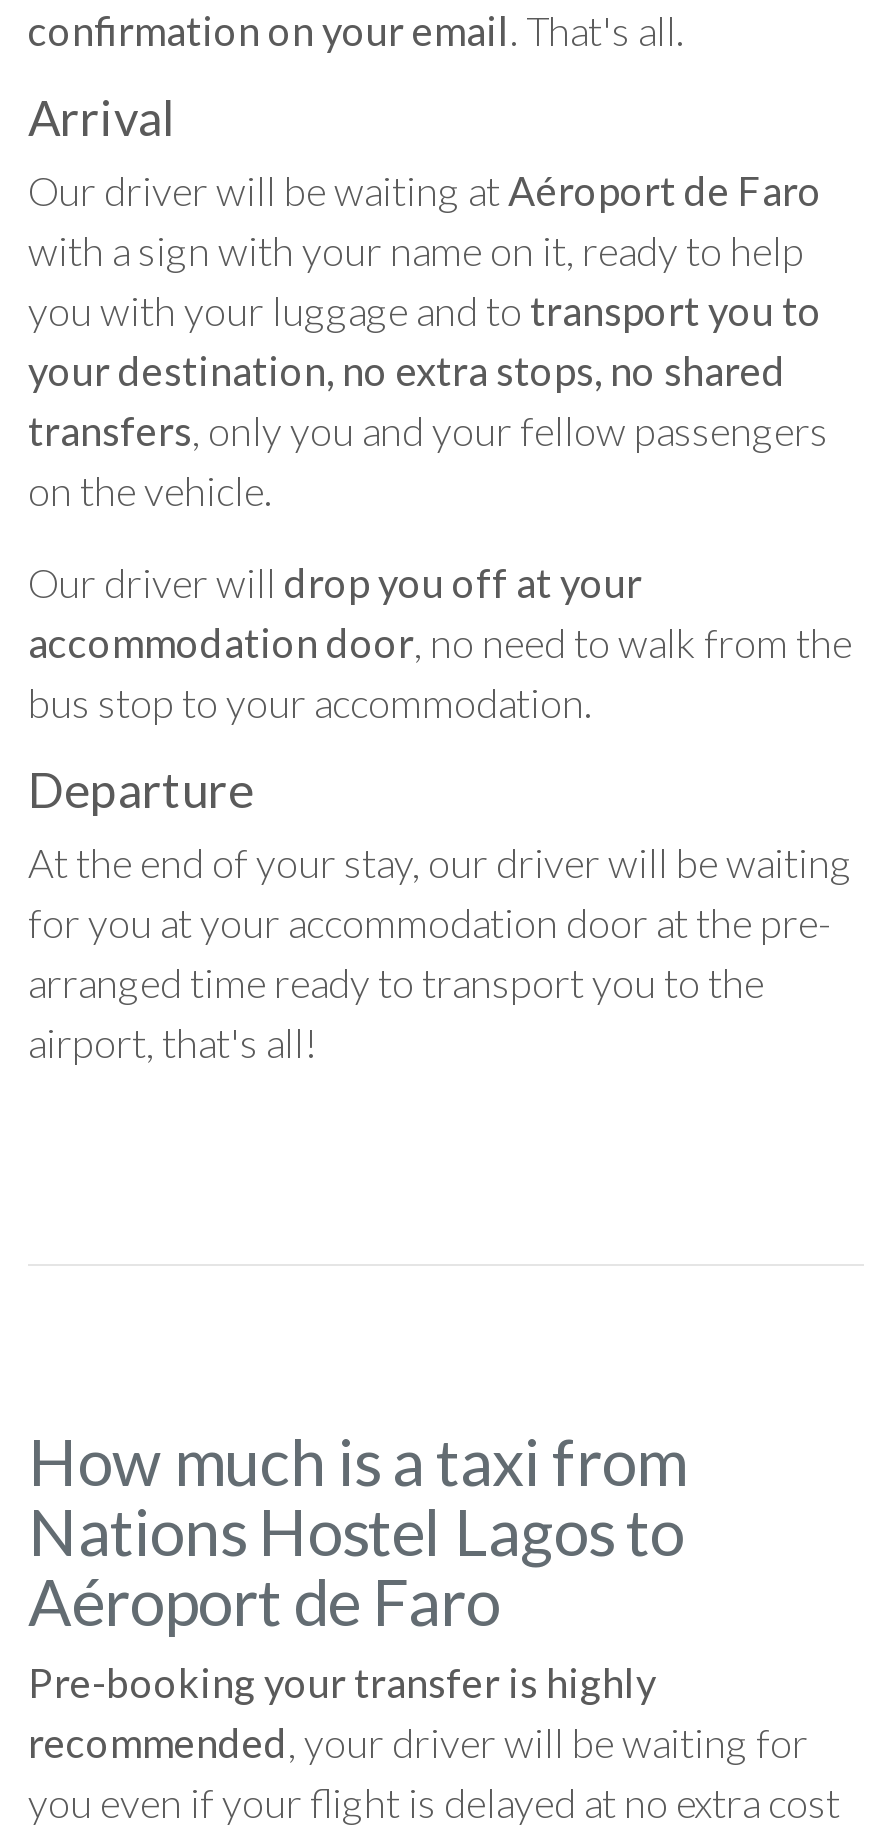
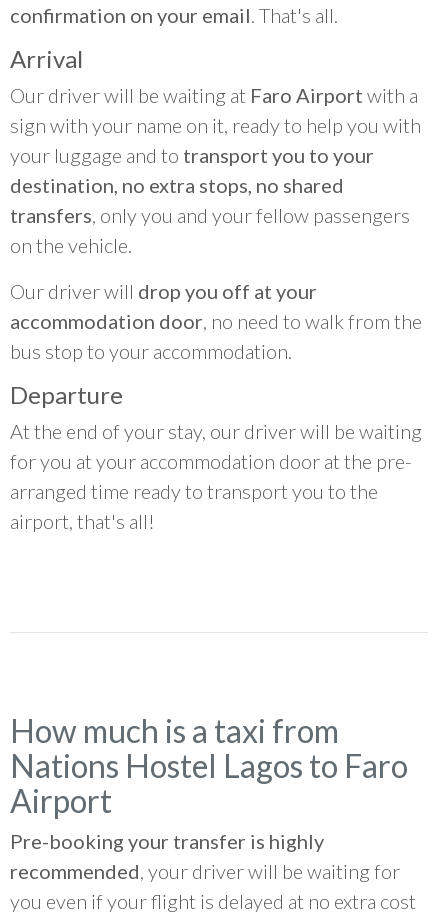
- Our driver will be waiting at Aéroport de Faro
- with a sign with your name on it, ready to help
- you with your luggage and to transport you to
- your destination, no extra stops, no shared
+ Our driver will be waiting at Faro Airport with a
+ sign with your name on it, ready to help you with
+ your luggage and to transport you to your
+ destination, no extra stops, no shared

- Nations Hostel Lagos to
- Aéroport de Faro
+ Nations Hostel Lagos to Faro
+ Airport
